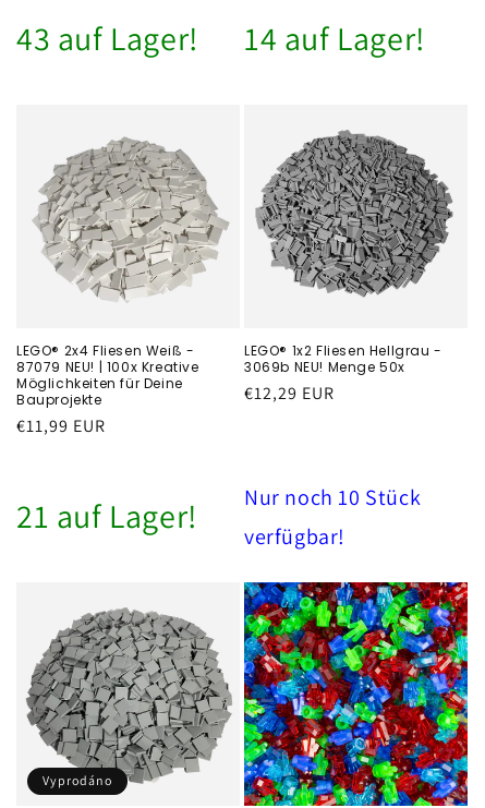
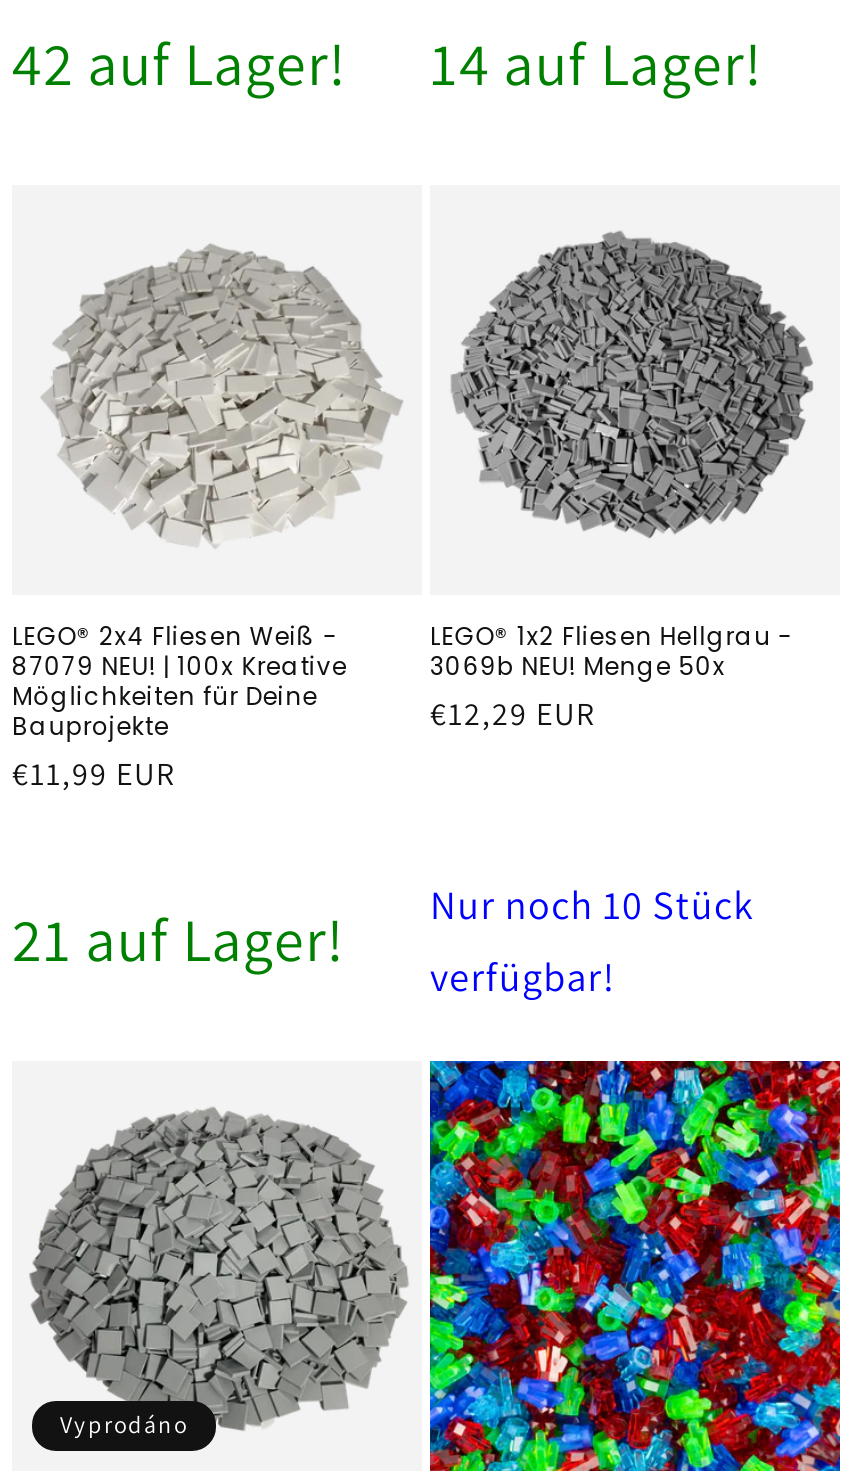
- 43 auf Lager! 14 auf Lager!
+ 42 auf Lager! 14 auf Lager!
